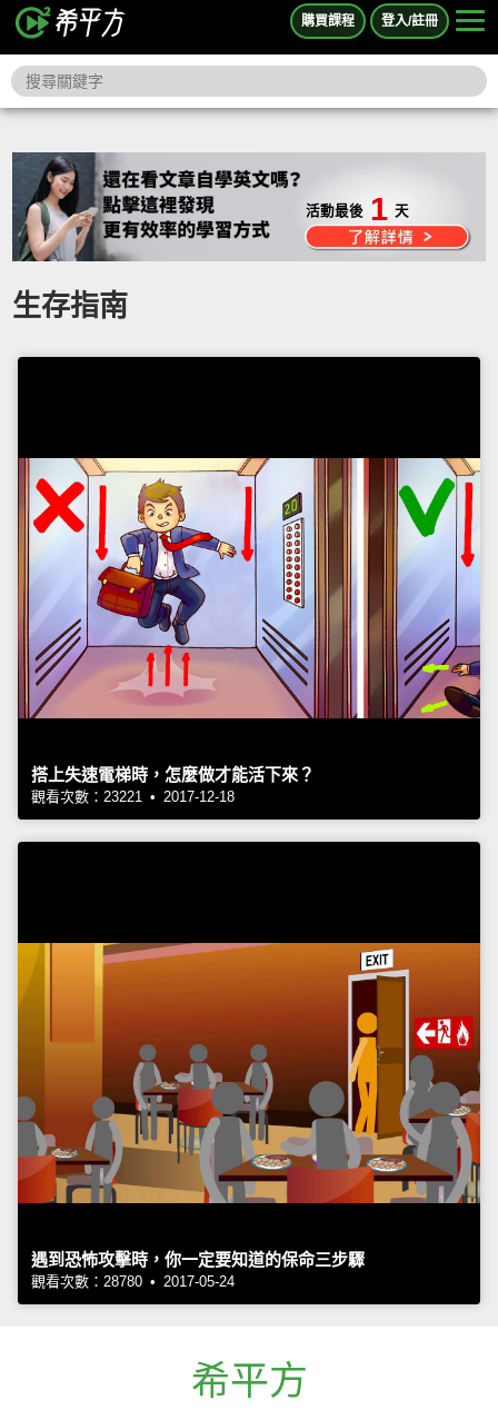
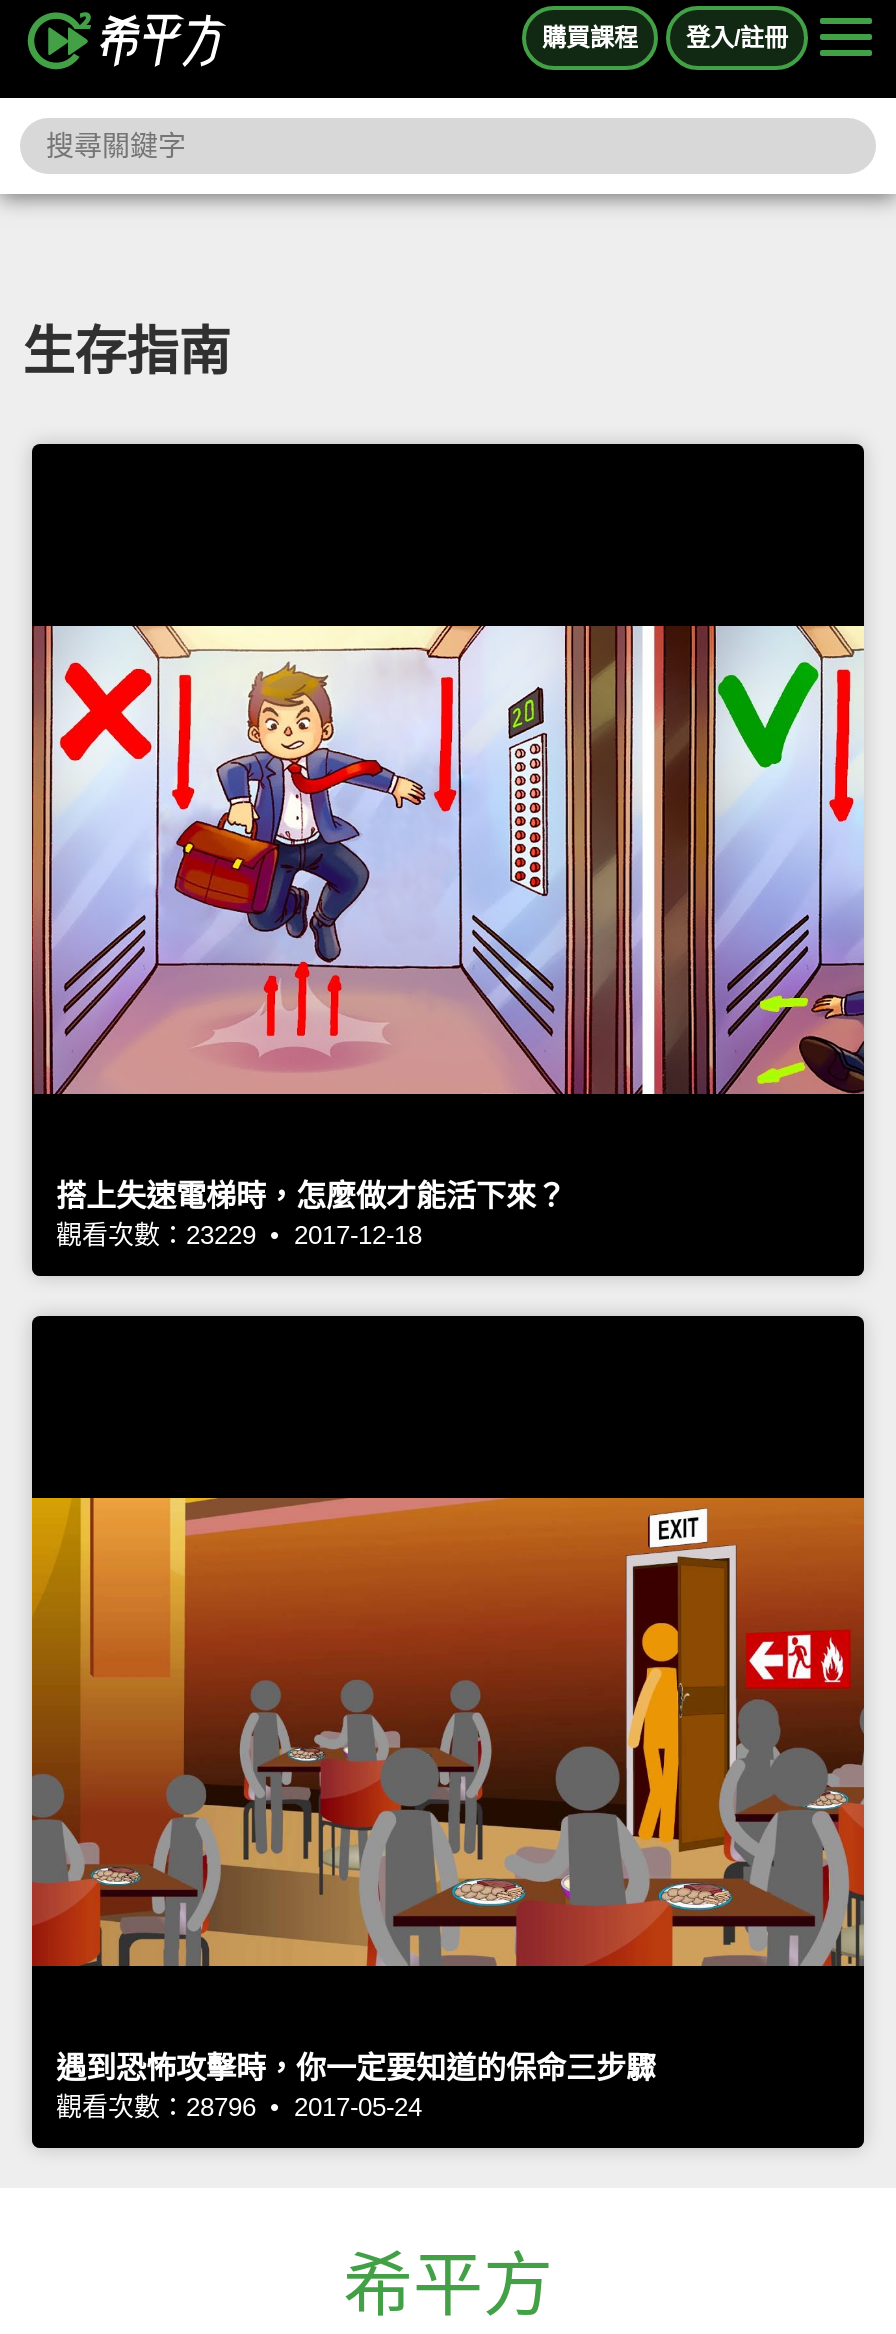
- 活動最後 1 天

- 觀看次數：23221 • 2017-12-18
+ 觀看次數：23229 • 2017-12-18

- 觀看次數：28780 • 2017-05-24
+ 觀看次數：28796 • 2017-05-24
